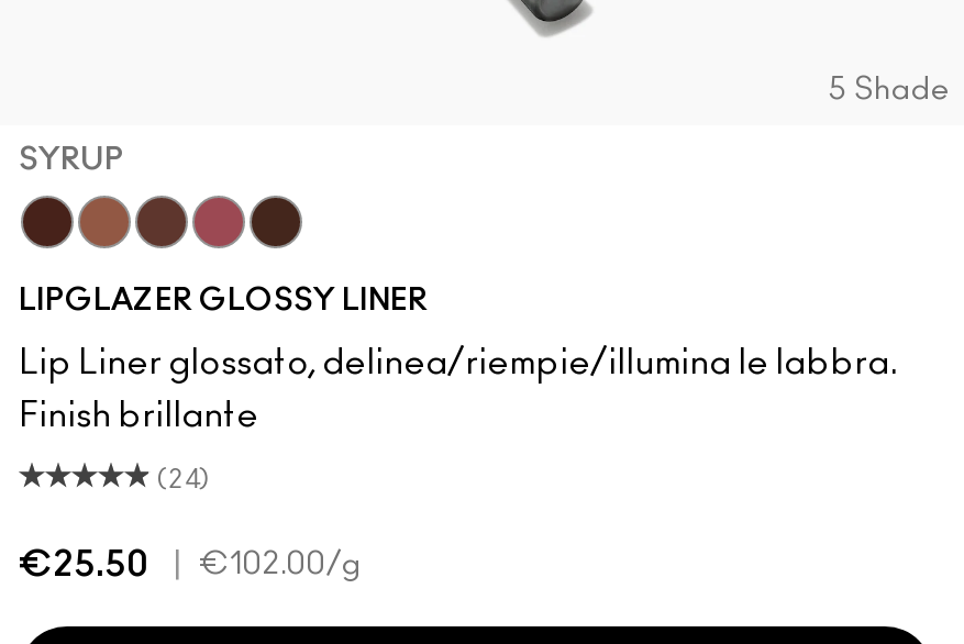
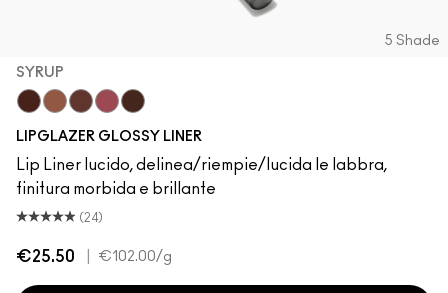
- Lip Liner glossato, delinea/riempie/illumina le labbra.
+ Lip Liner lucido, delinea/riempie/lucida le labbra,

- Finish brillante
+ finitura morbida e brillante
